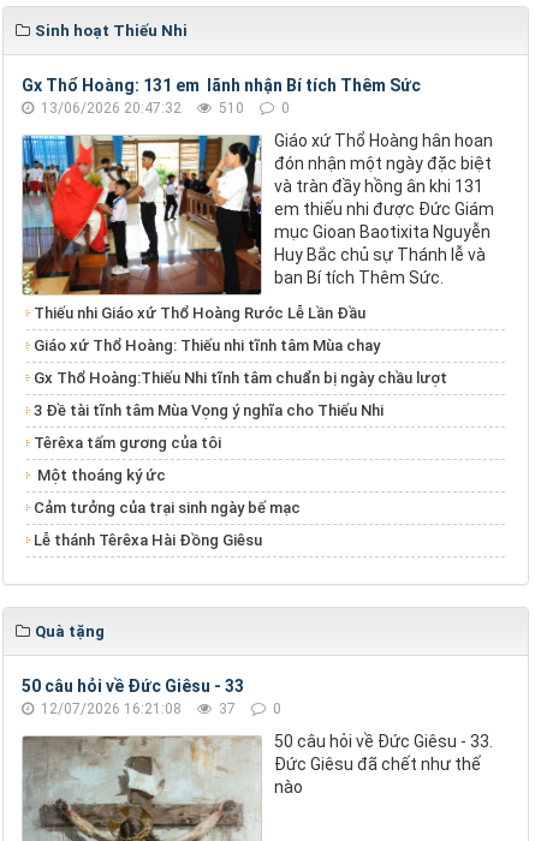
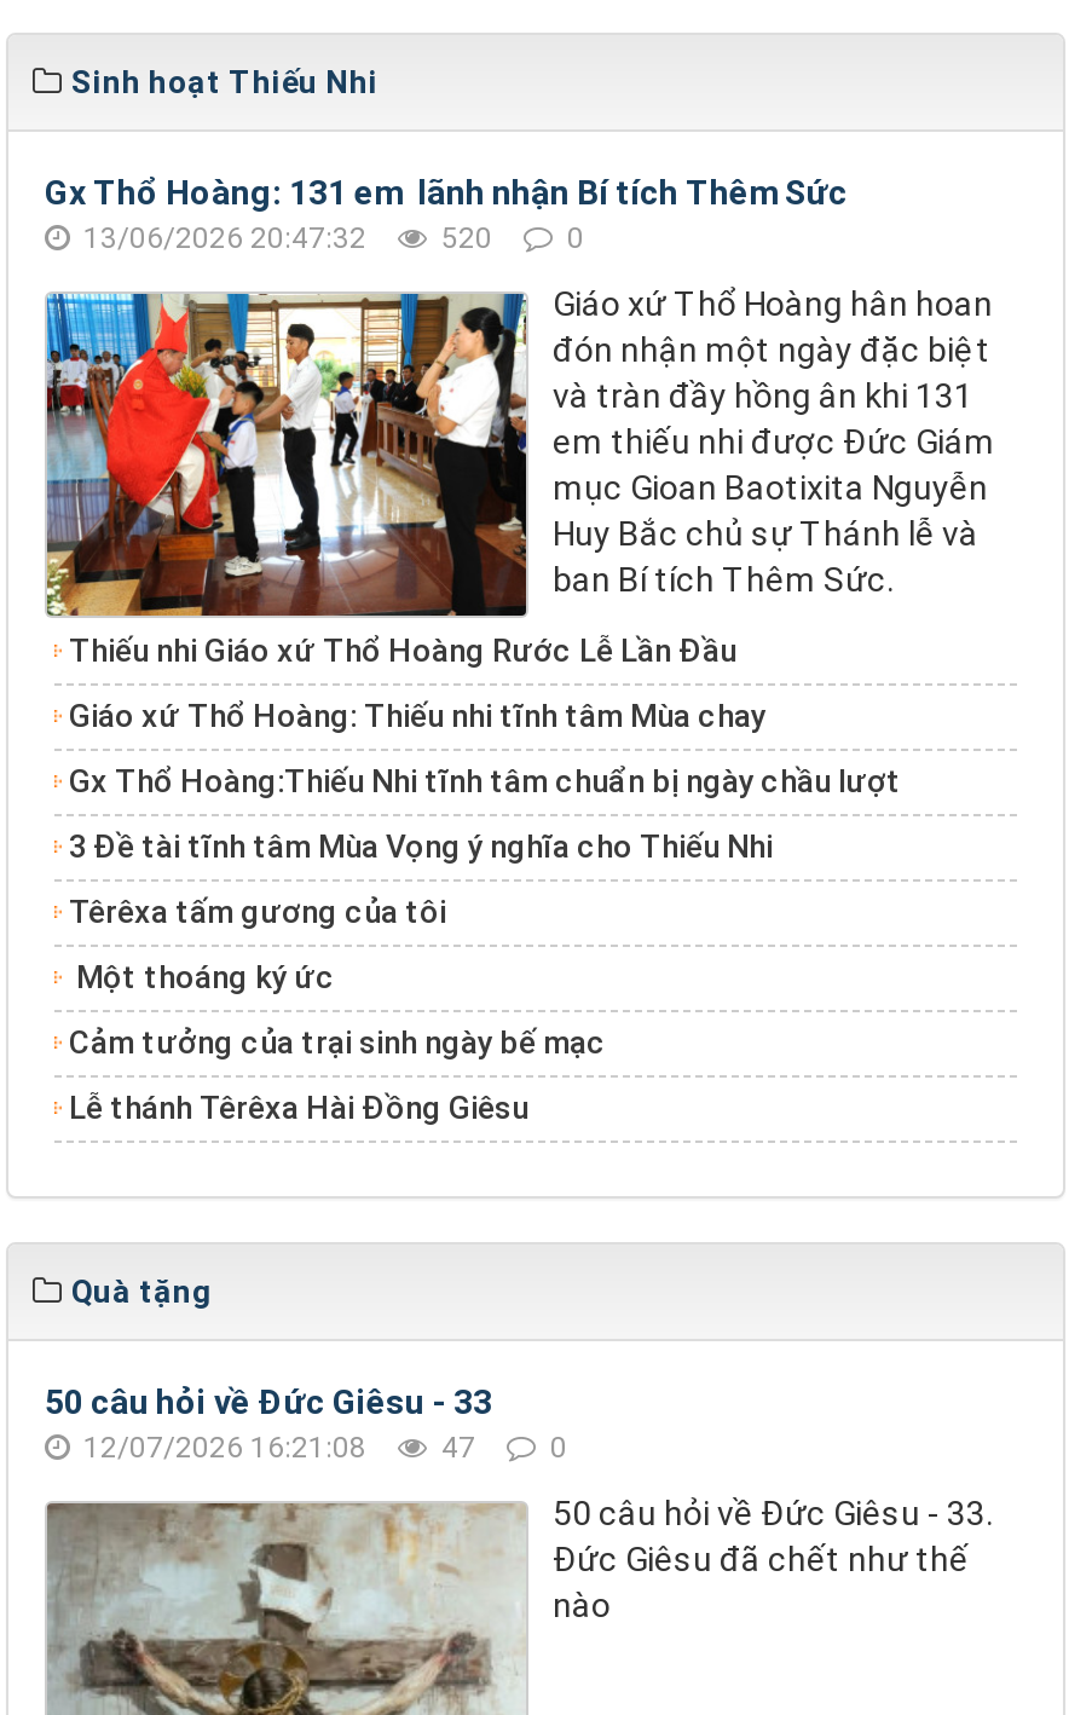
- 13/06/2026 20:47:32 510 0
+ 13/06/2026 20:47:32 520 0

- 12/07/2026 16:21:08 37 0
+ 12/07/2026 16:21:08 47 0
